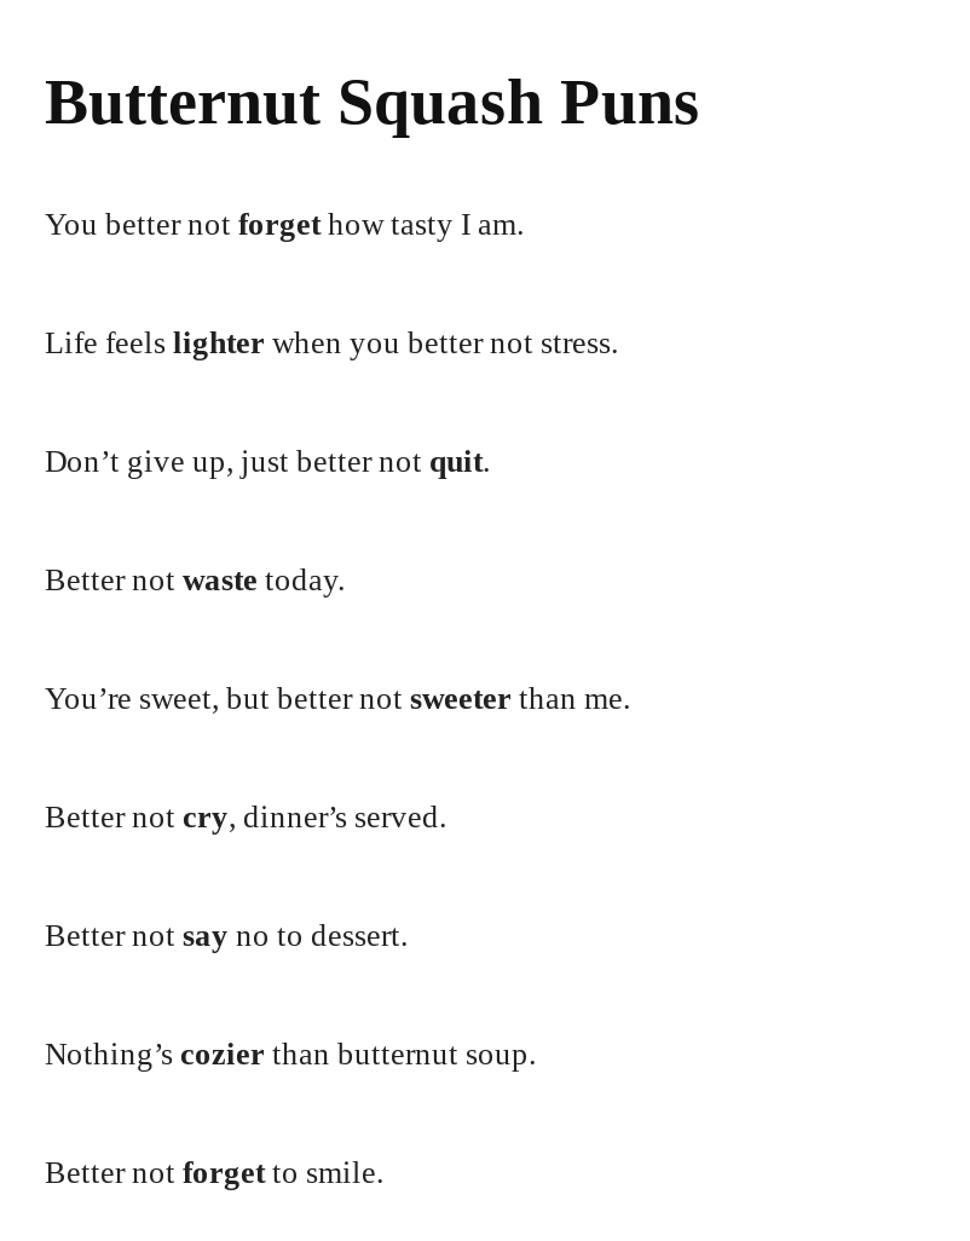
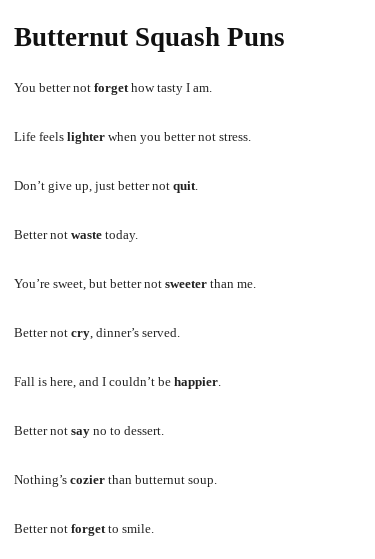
+ Fall is here, and I couldn’t be happier.
